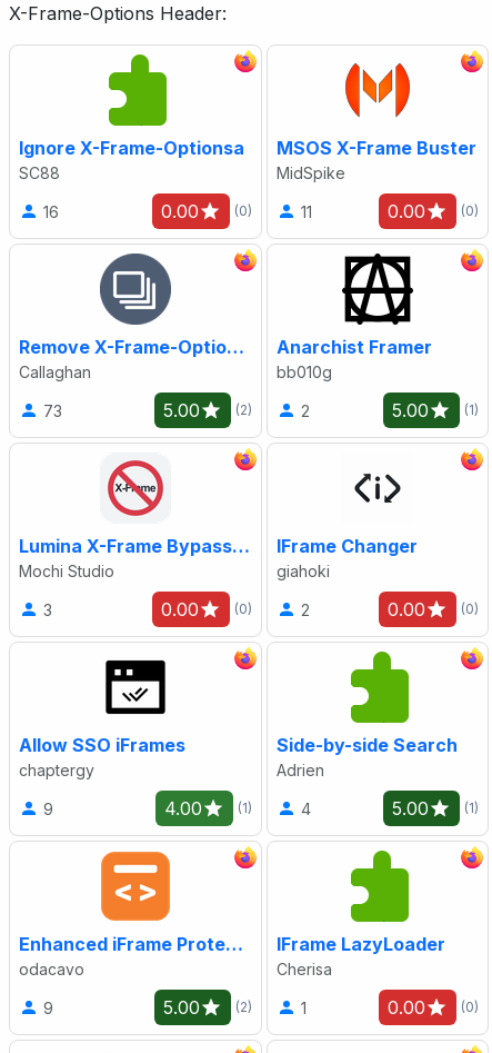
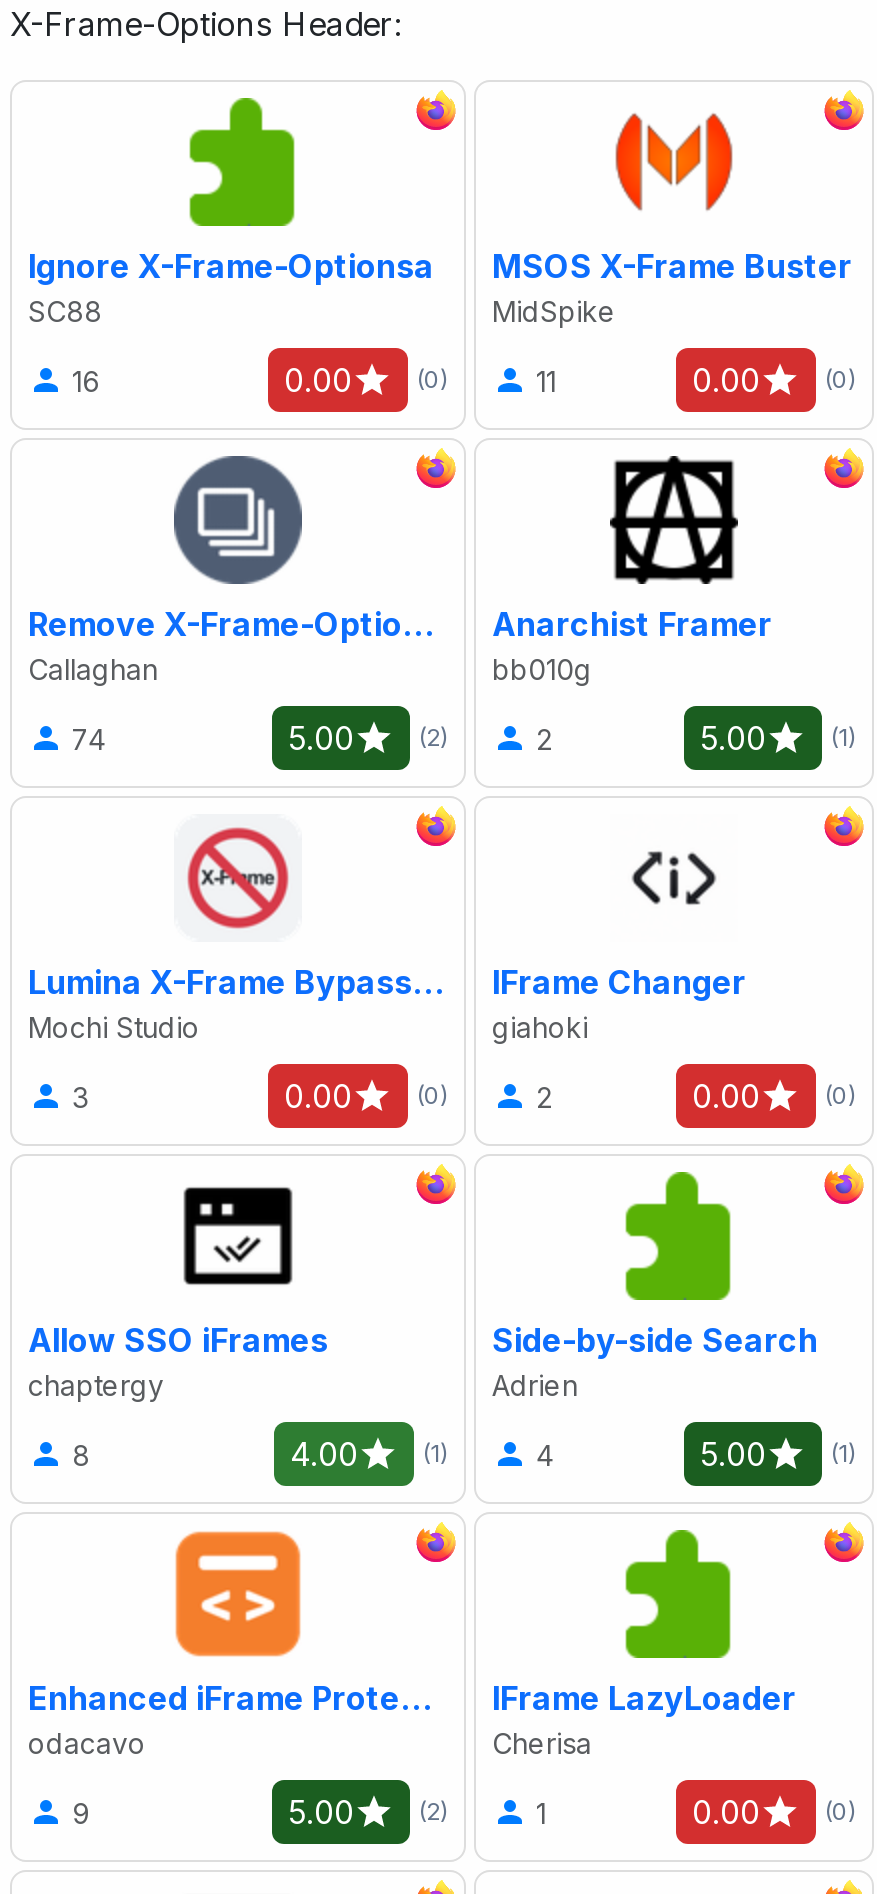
- 73
+ 74

- 9
+ 8
